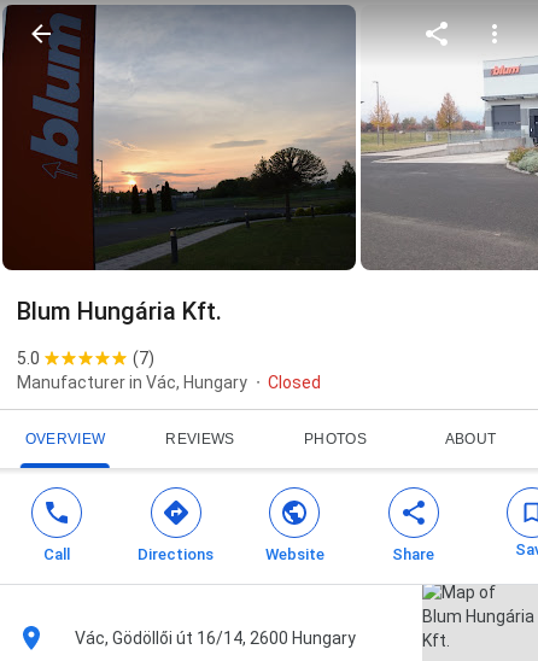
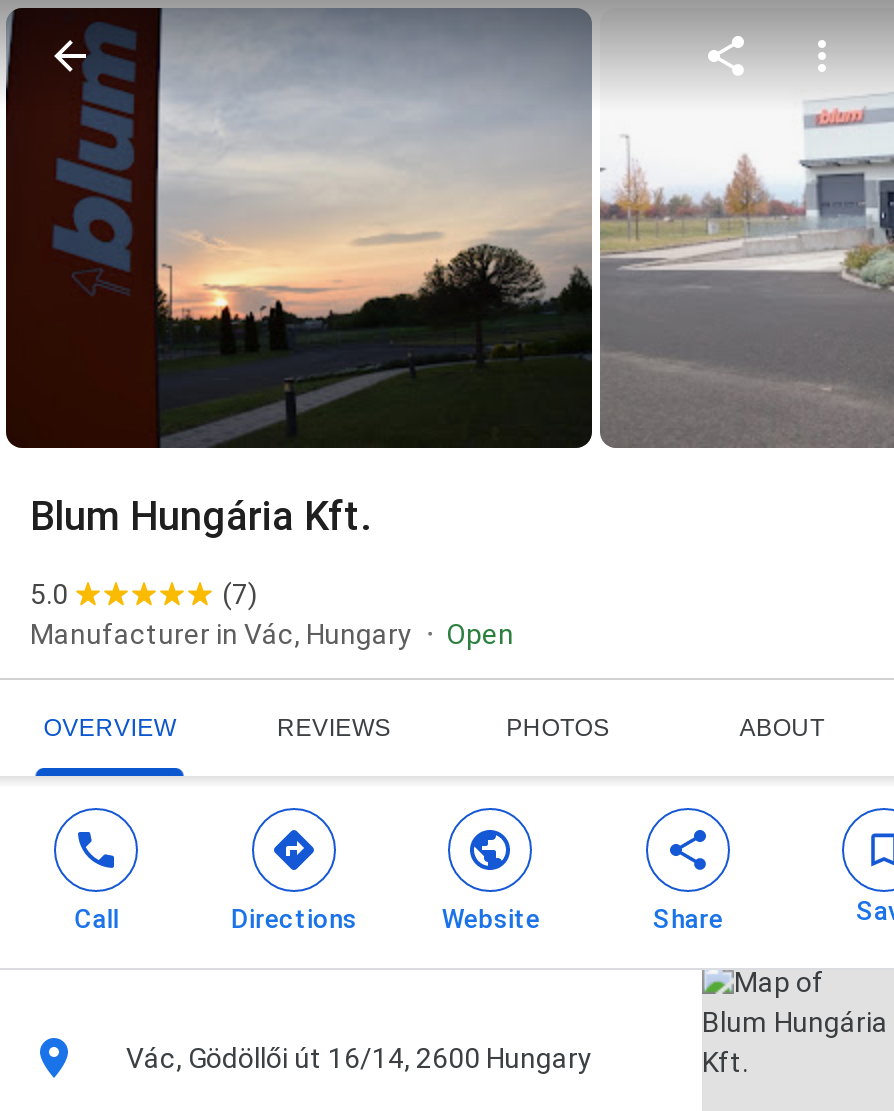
- Closed
+ Open
